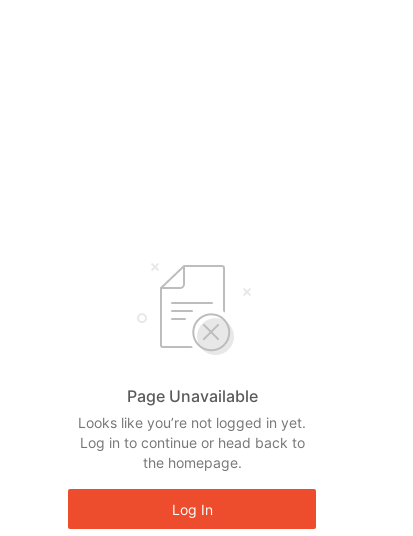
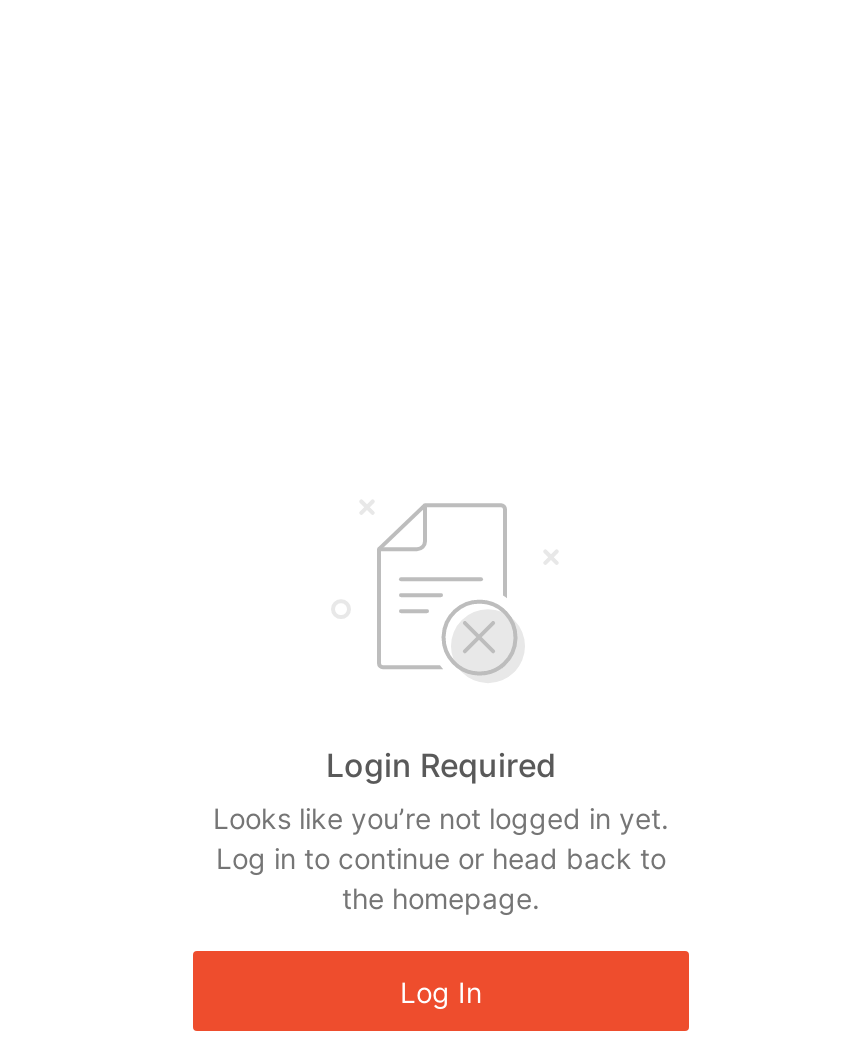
- Page Unavailable
+ Login Required
